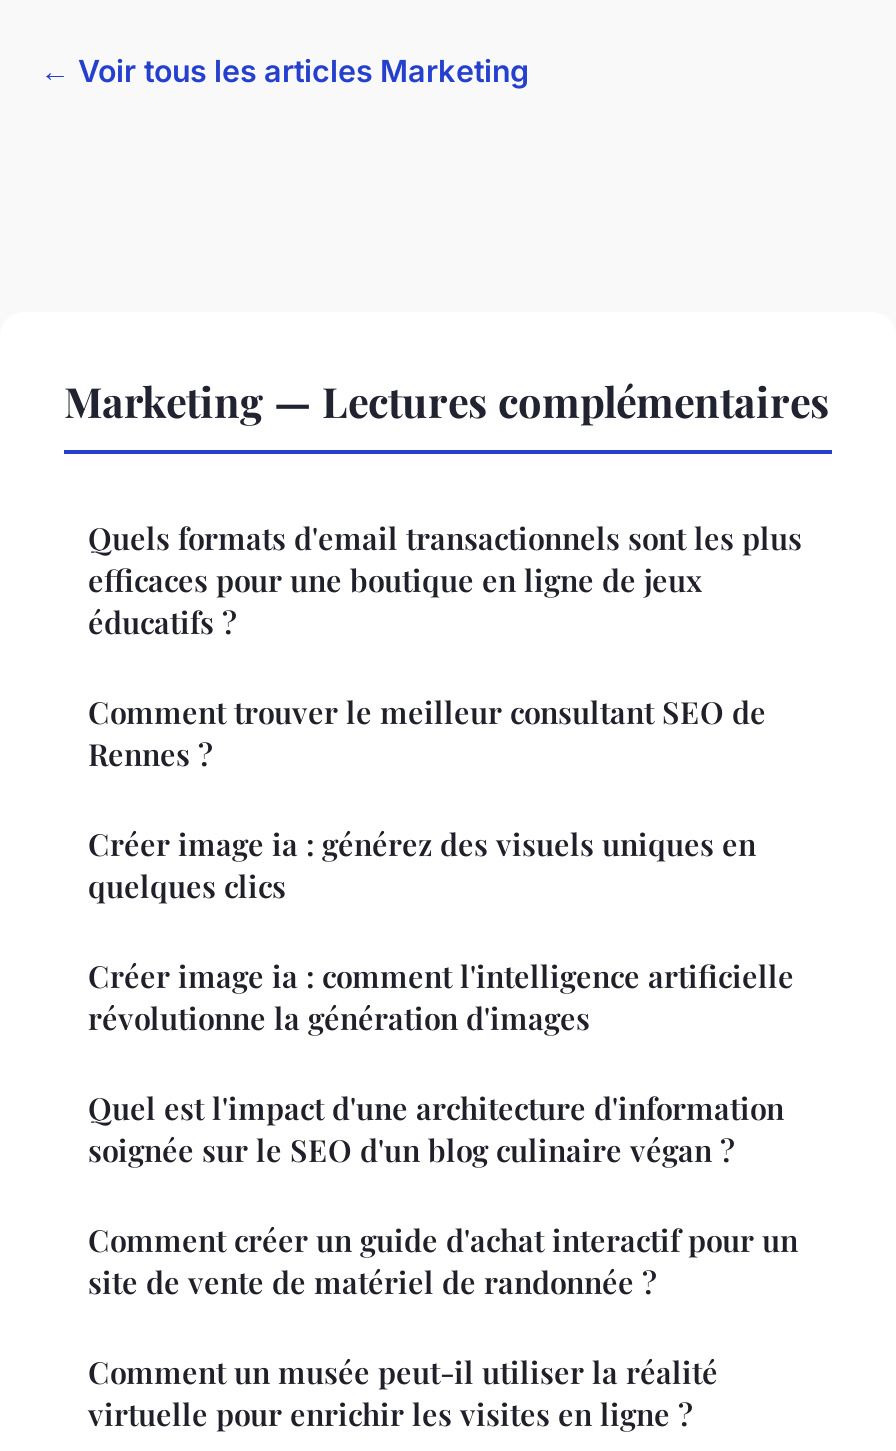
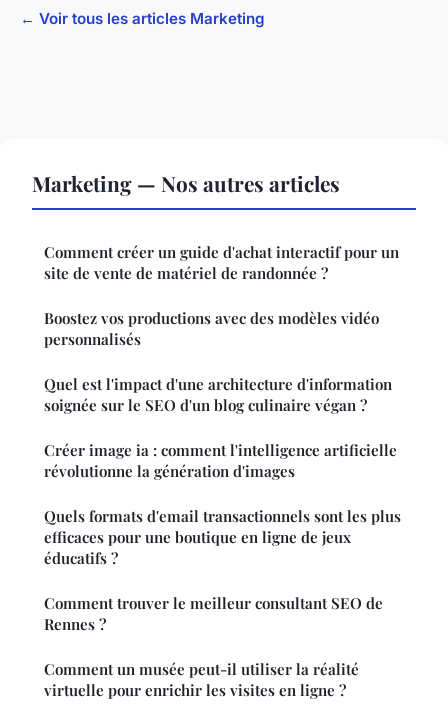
- Marketing — Lectures complémentaires
+ Marketing — Nos autres articles
+ Boostez vos productions avec des modèles vidéo
+ personnalisés

moved down: Quels formats d'email transactionnels sont les plus | efficaces pour une boutique en ligne de jeux | éducatifs ? | Comment trouver le meilleur consultant SEO de | Rennes ?

- Créer image ia : générez des visuels uniques en
- quelques clics

moved up: Quel est l'impact d'une architecture d'information | soignée sur le SEO d'un blog culinaire végan ? | Créer image ia : comment l'intelligence artificielle | révolutionne la génération d'images

moved up: Comment créer un guide d'achat interactif pour un | site de vente de matériel de randonnée ?
